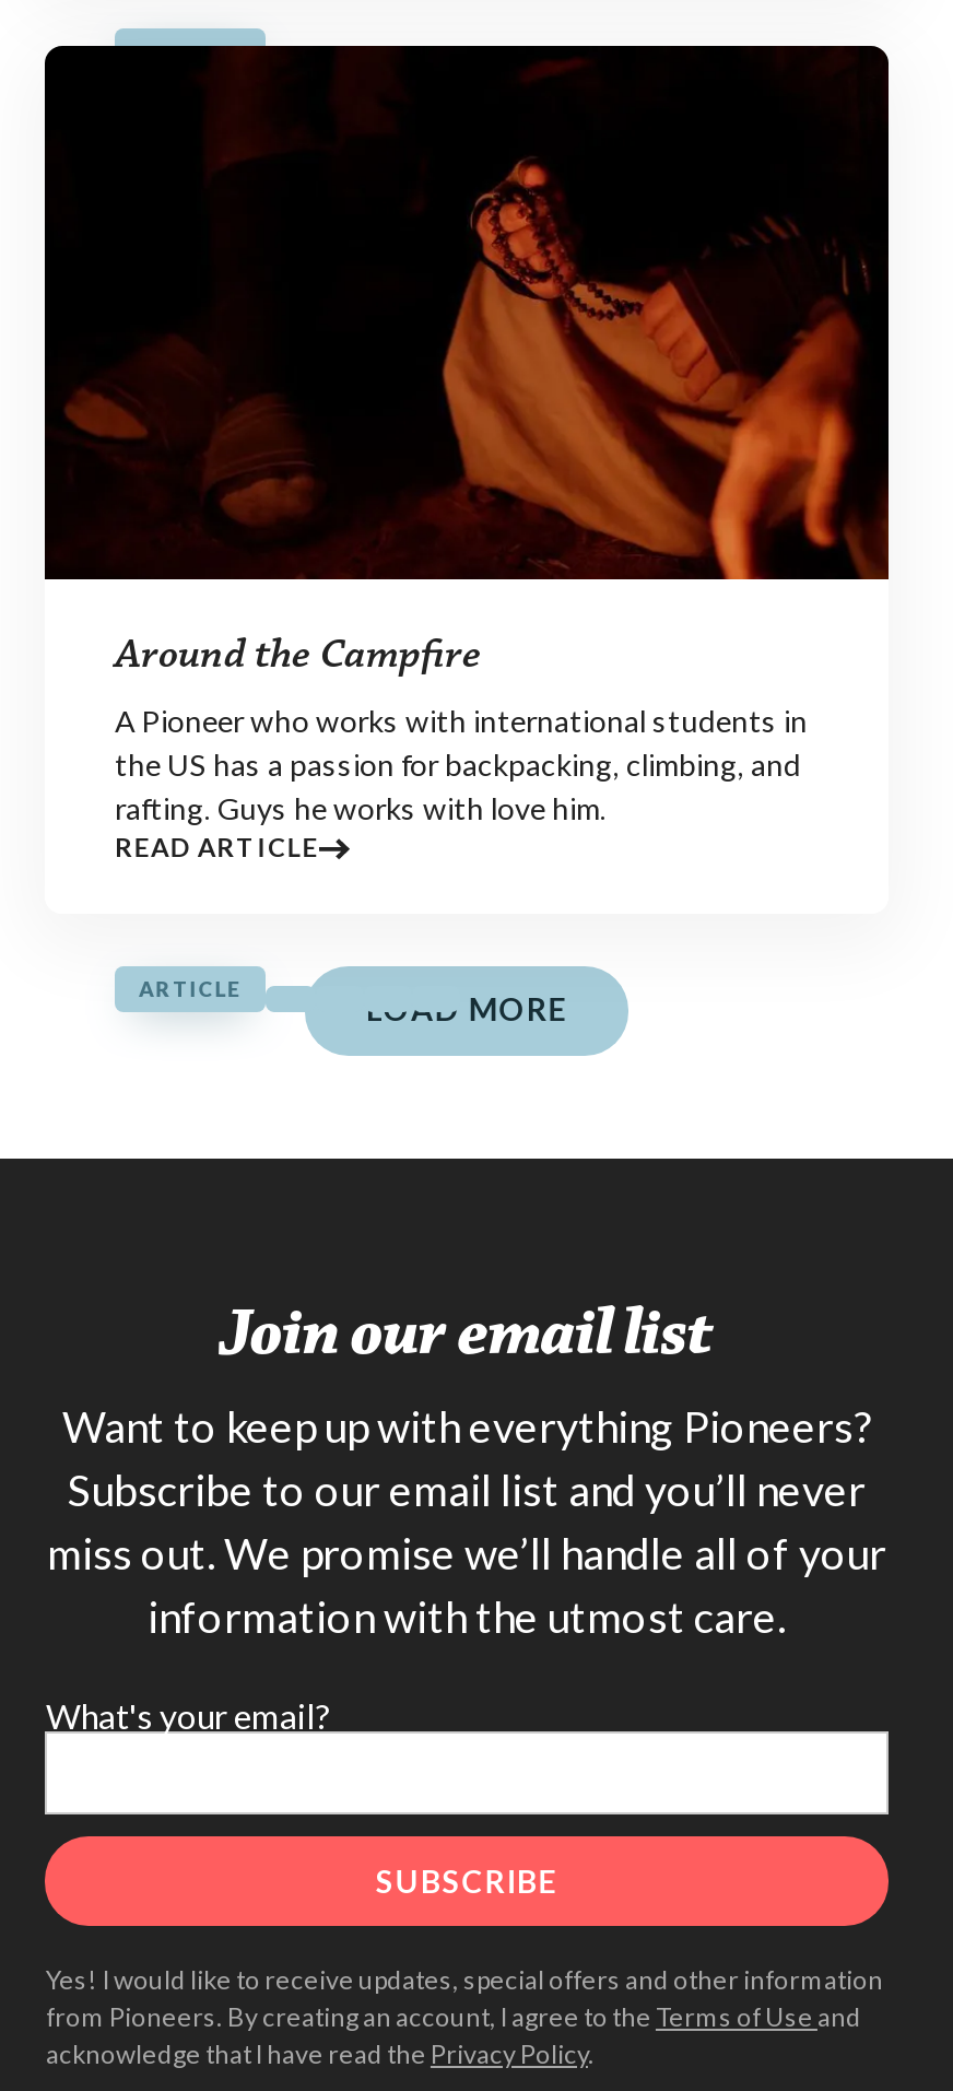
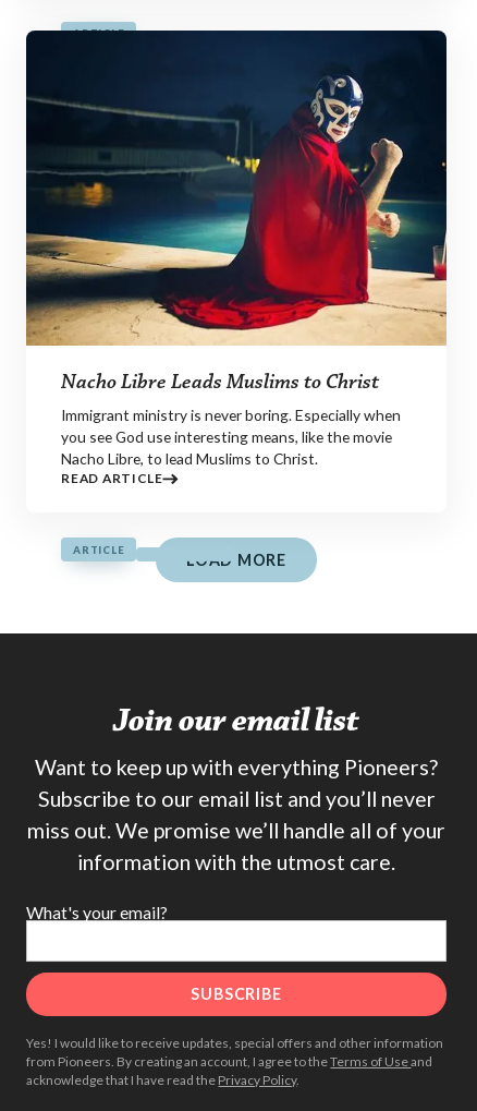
- [image]
- Around the Campfire
+ [image]
+ Nacho Libre Leads Muslims to Christ

- A Pioneer who works with international students in
- the US has a passion for backpacking, climbing, and
- rafting. Guys he works with love him.
+ Immigrant ministry is never boring. Especially when
+ you see God use interesting means, like the movie
+ Nacho Libre, to lead Muslims to Christ.
